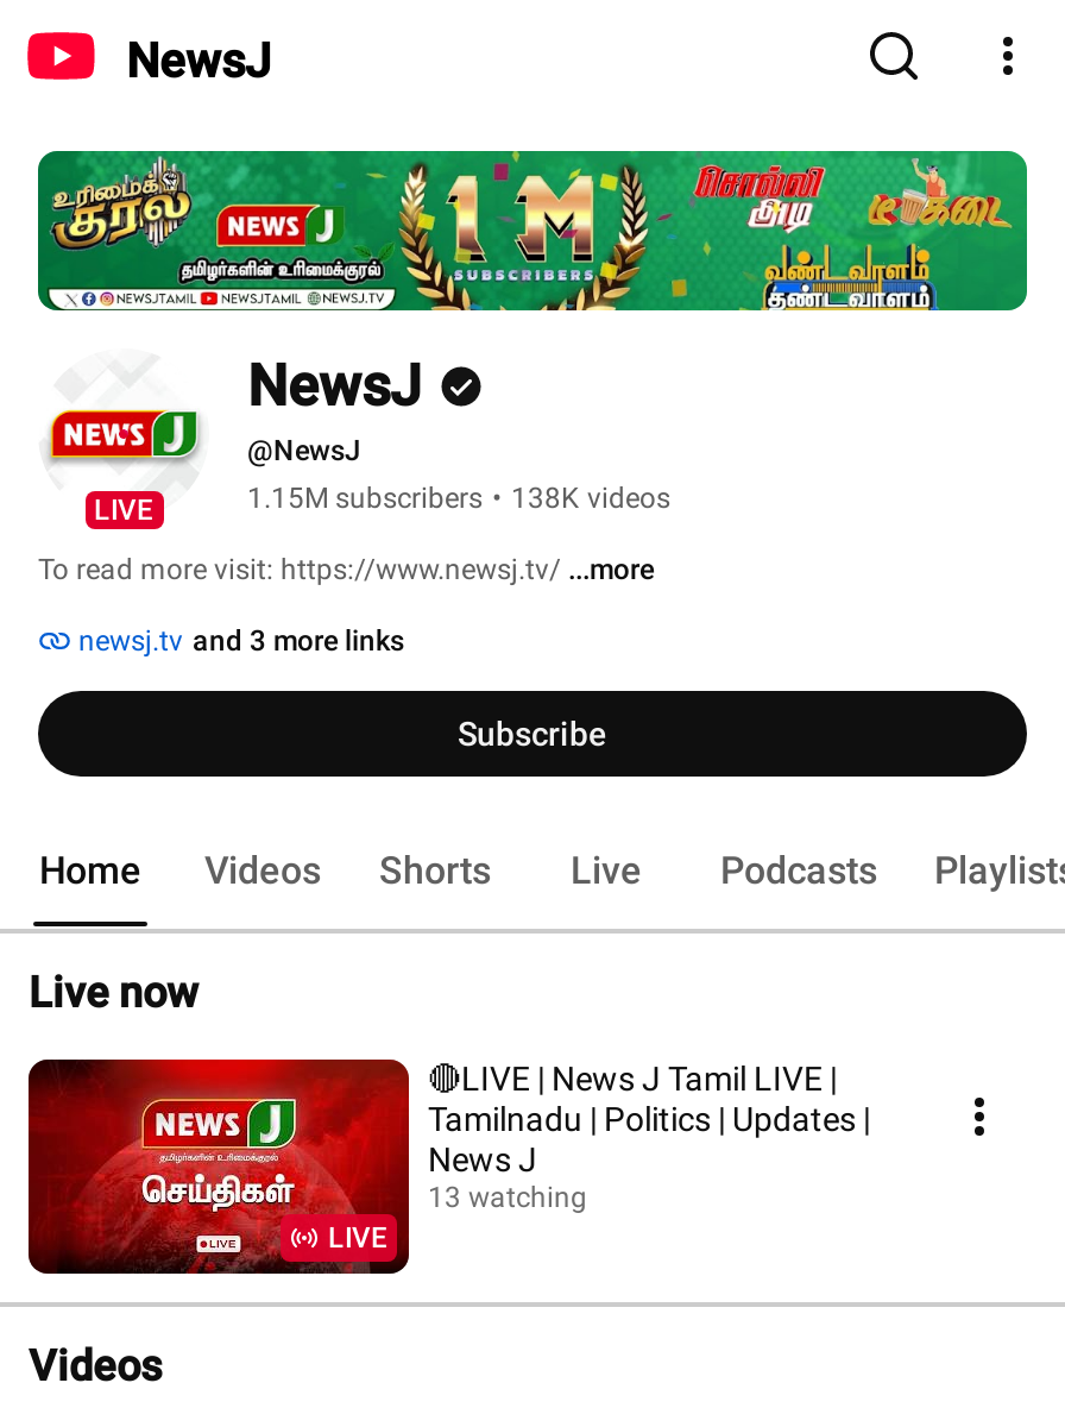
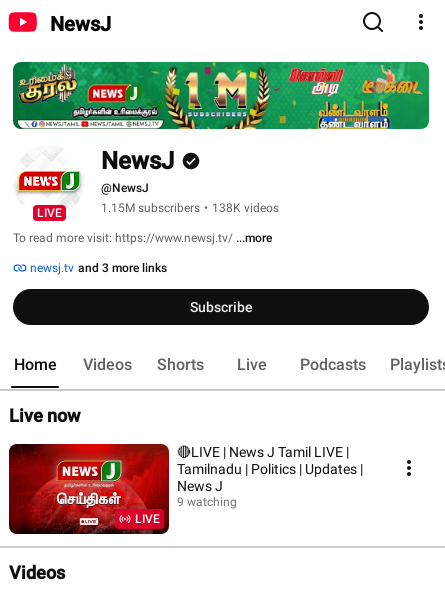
- 13 watching
+ 9 watching
